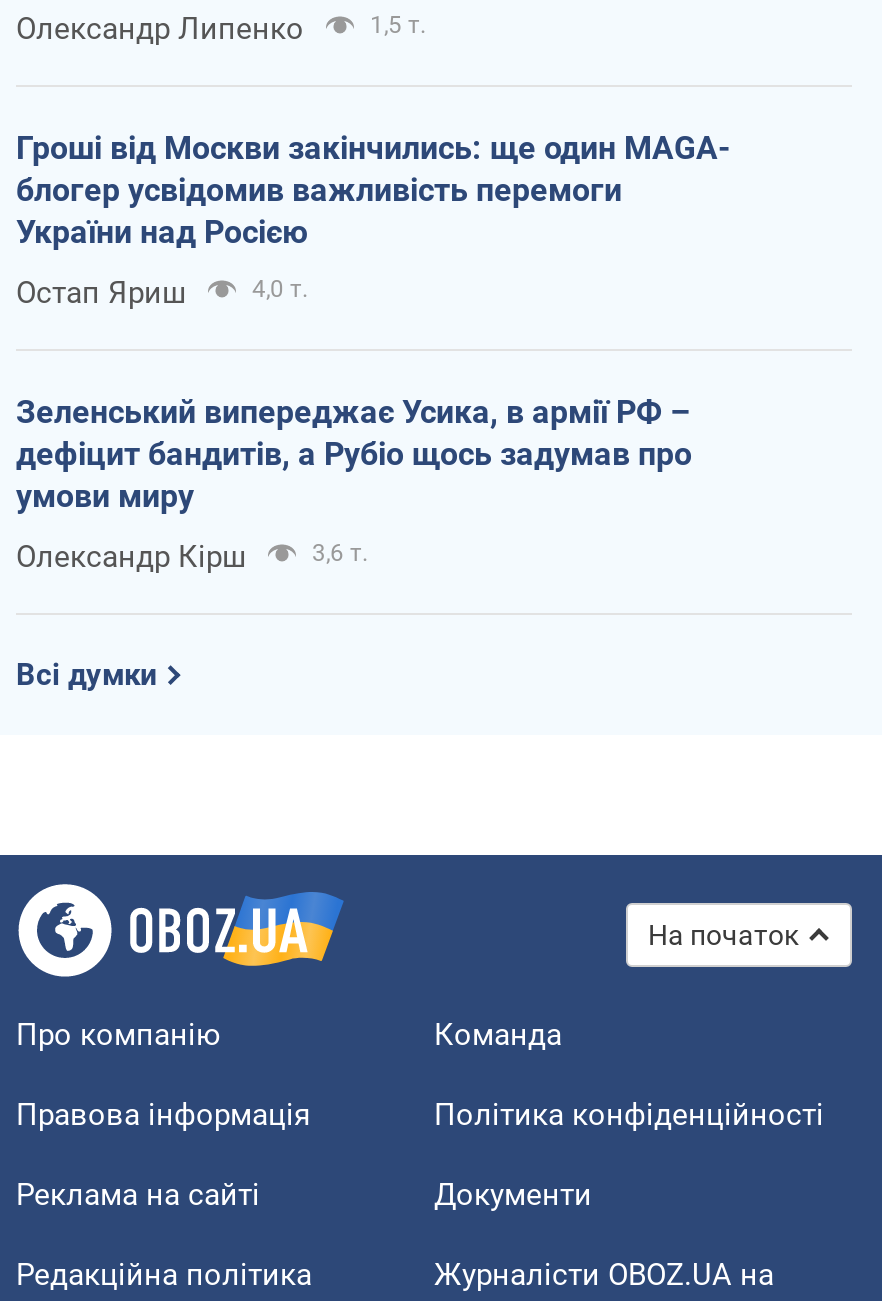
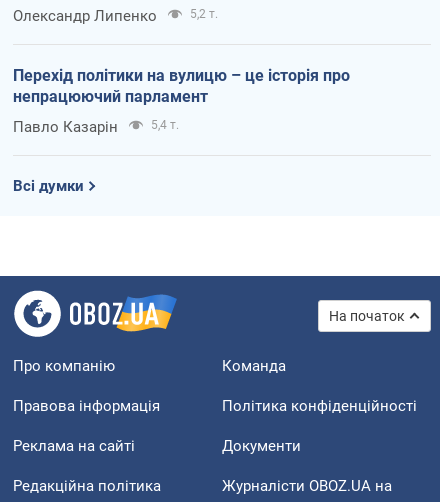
- 1,5 т.
- Гроші від Москви закінчились: ще один MAGA-
- блогер усвідомив важливість перемоги
- України над Росією
- Остап Яриш
- 4,0 т.
- Зеленський випереджає Усика, в армії РФ –
- дефіцит бандитів, а Рубіо щось задумав про
- умови миру
- Олександр Кірш
- 3,6 т.
+ 5,2 т.
+ Перехід політики на вулицю – це історія про
+ непрацюючий парламент
+ Павло Казарін
+ 5,4 т.
